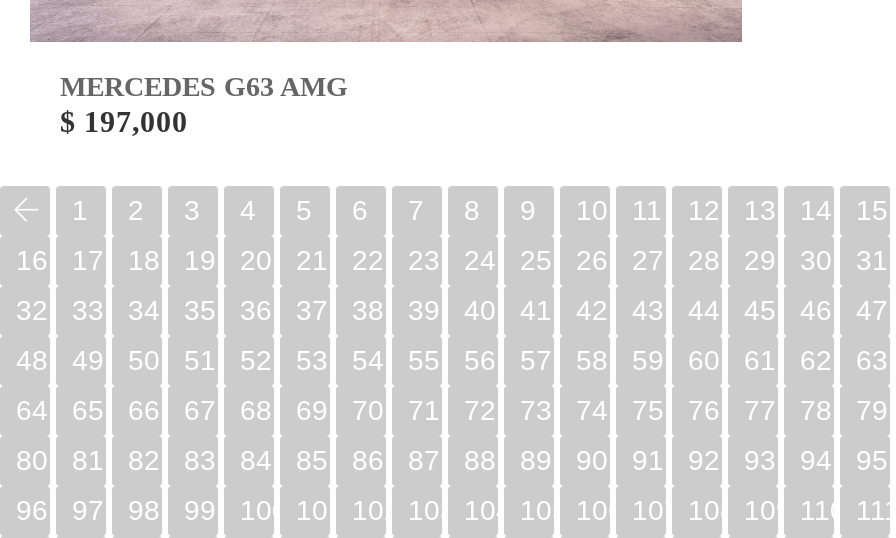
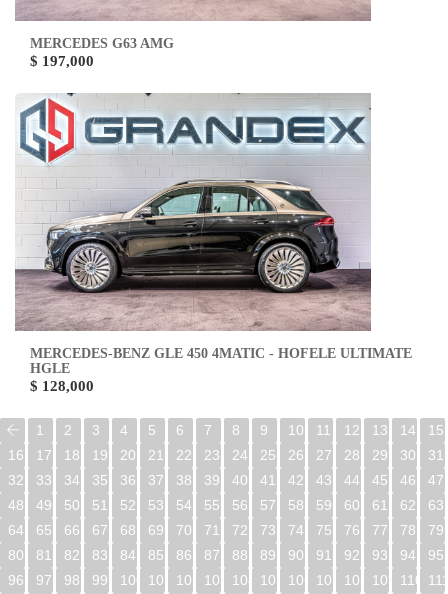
+ [image]
+ MERCEDES-BENZ GLE 450 4MATIC - HOFELE ULTIMATE
+ HGLE
+ $ 128,000
